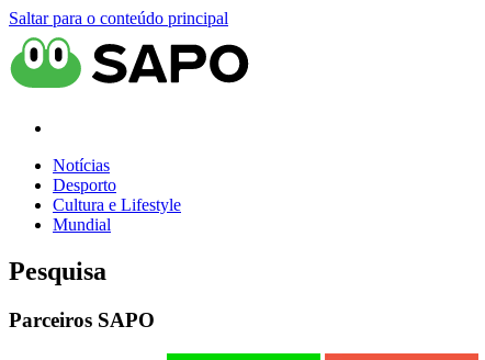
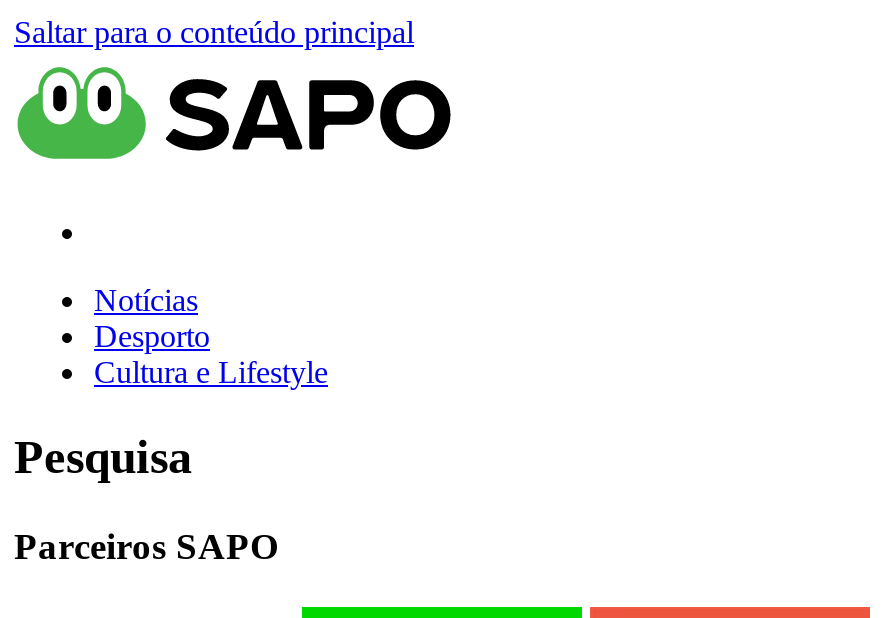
- Mundial
